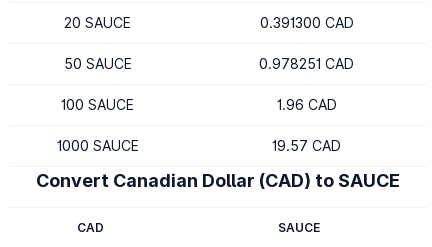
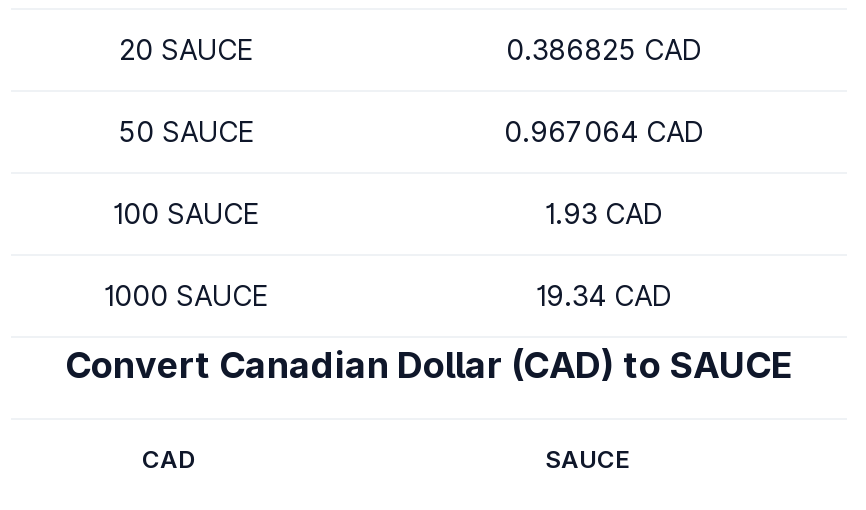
- 0.391300 CAD
+ 0.386825 CAD

- 0.978251 CAD
+ 0.967064 CAD

- 1.96 CAD
+ 1.93 CAD

- 19.57 CAD
+ 19.34 CAD
